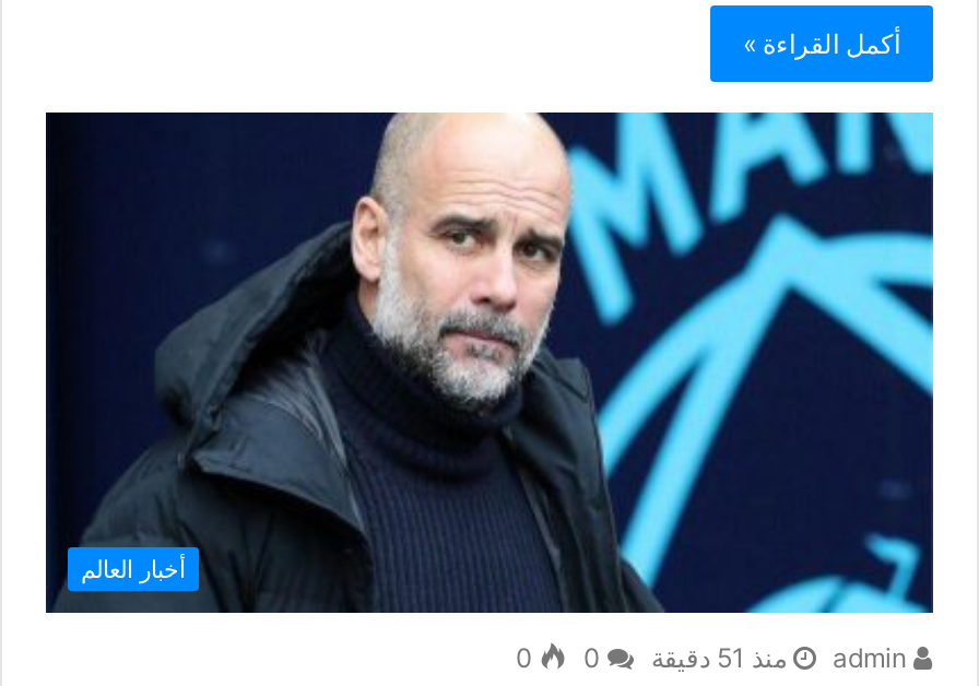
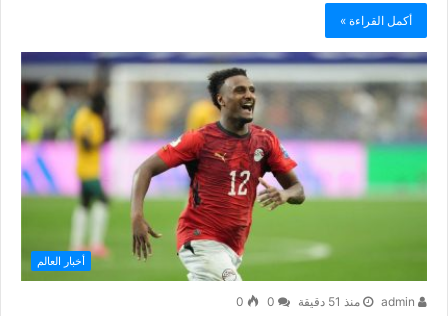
- [image]
+ [image]
